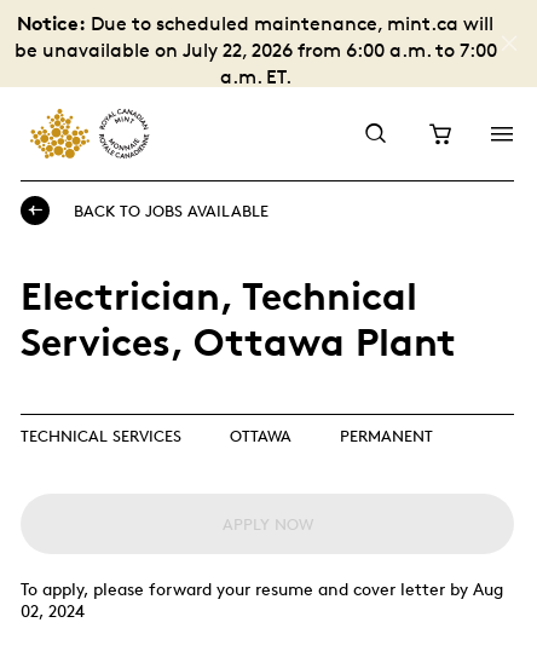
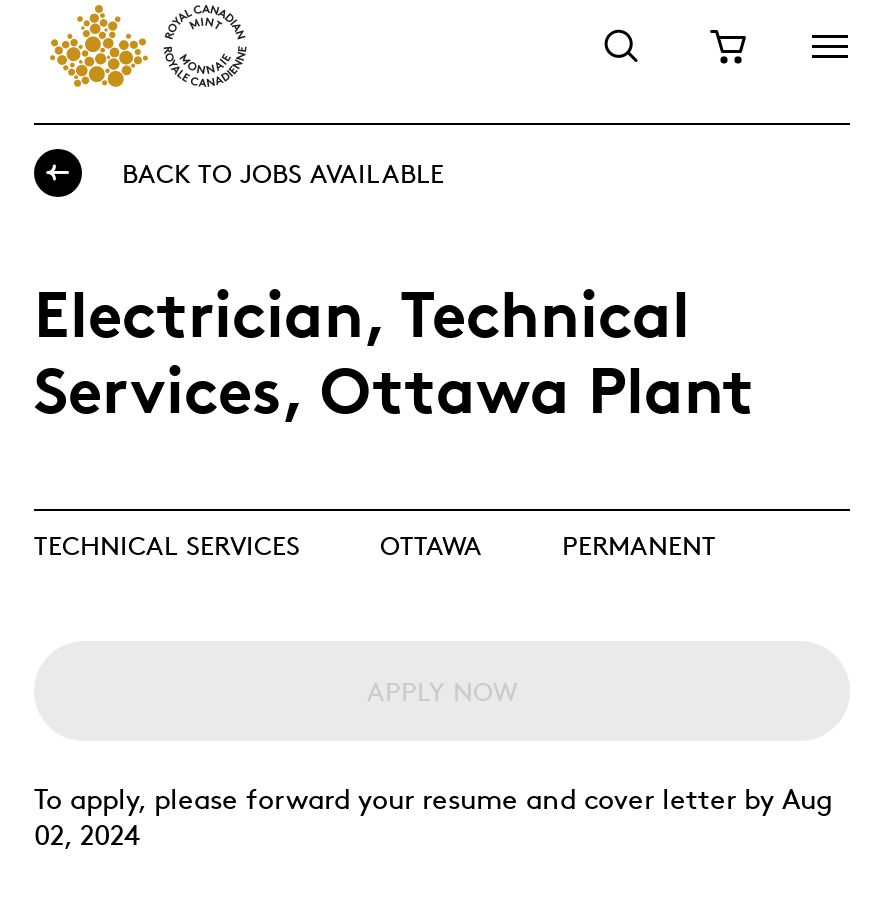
- Notice: Due to scheduled maintenance, mint.ca will
- be unavailable on July 22, 2026 from 6:00 a.m. to 7:00
- a.m. ET.
